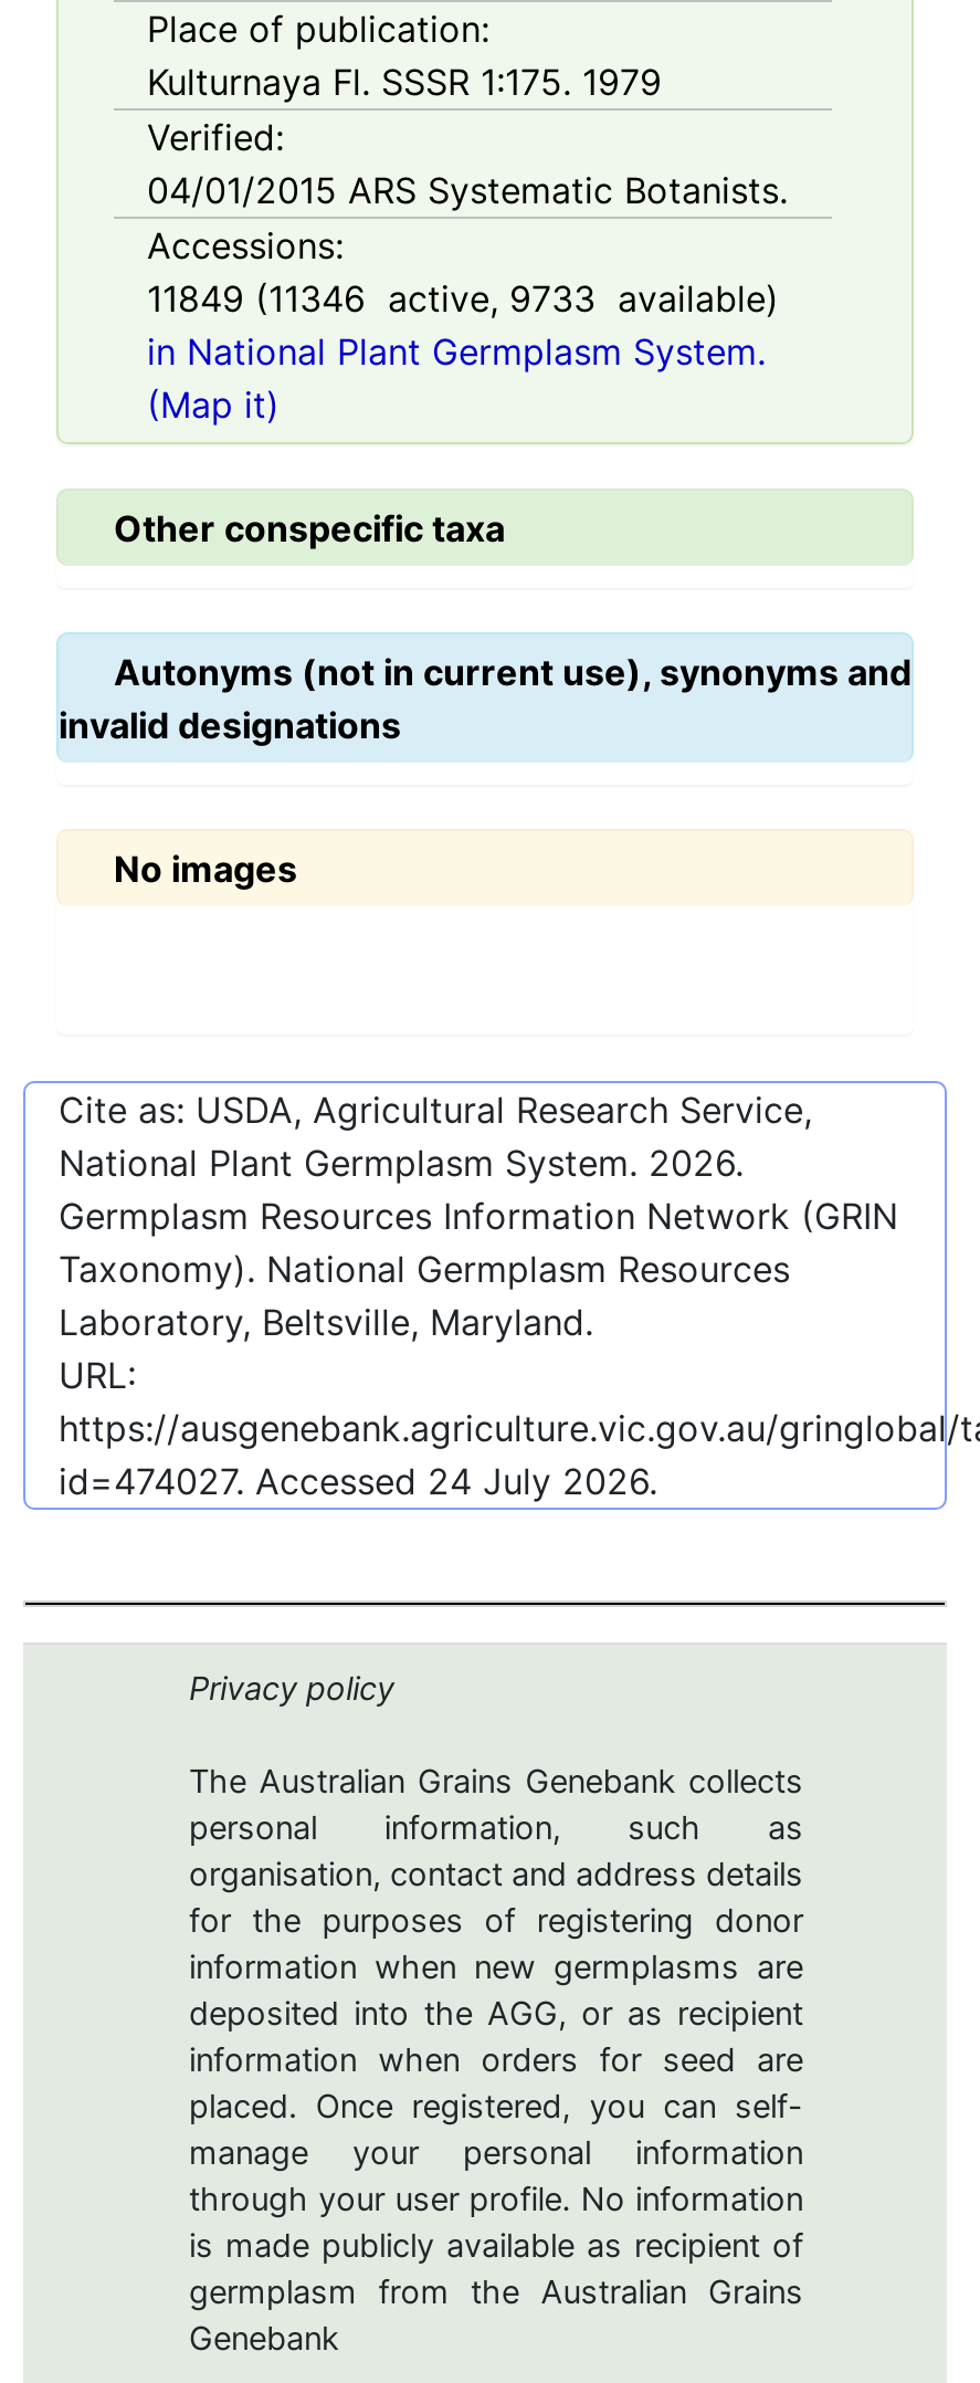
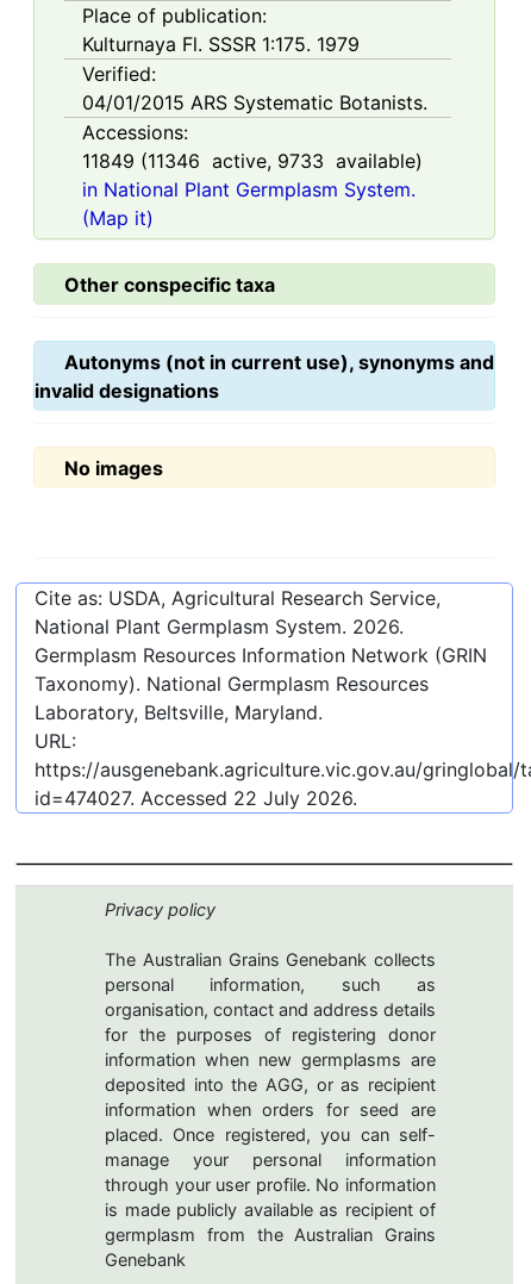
- id=474027. Accessed 24 July 2026.
+ id=474027. Accessed 22 July 2026.
